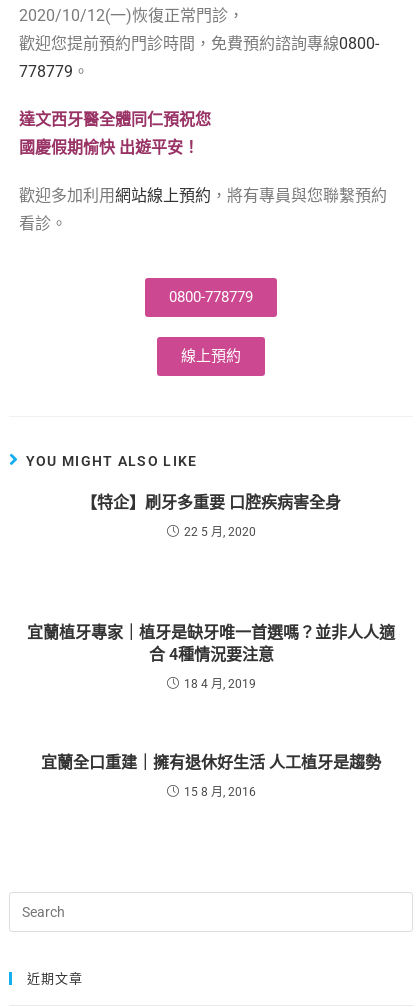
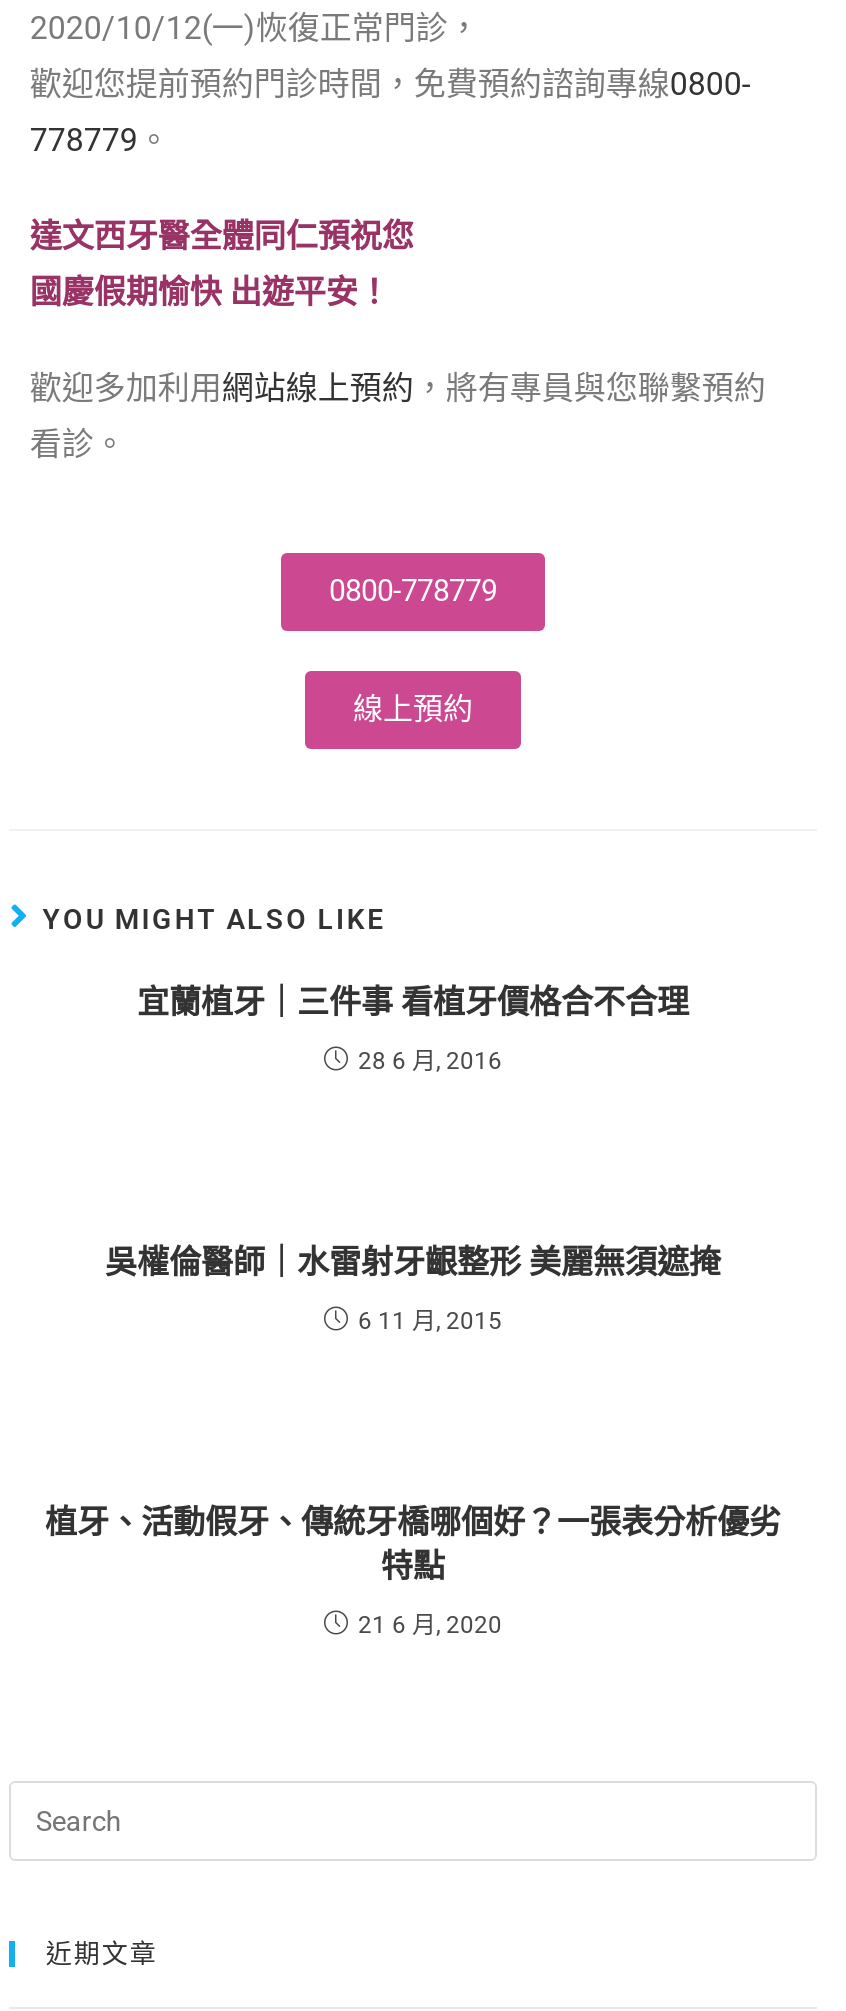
- 【特企】刷牙多重要 口腔疾病害全身
+ 宜蘭植牙｜三件事 看植牙價格合不合理

- 22 5 月, 2020
+ 28 6 月, 2016

- 宜蘭植牙專家｜植牙是缺牙唯一首選嗎？並非人人適
- 合 4種情況要注意
+ 吳權倫醫師｜水雷射牙齦整形 美麗無須遮掩

- 18 4 月, 2019
+ 6 11 月, 2015

- 宜蘭全口重建｜擁有退休好生活 人工植牙是趨勢
+ 植牙、活動假牙、傳統牙橋哪個好？一張表分析優劣
+ 特點

- 15 8 月, 2016
+ 21 6 月, 2020
